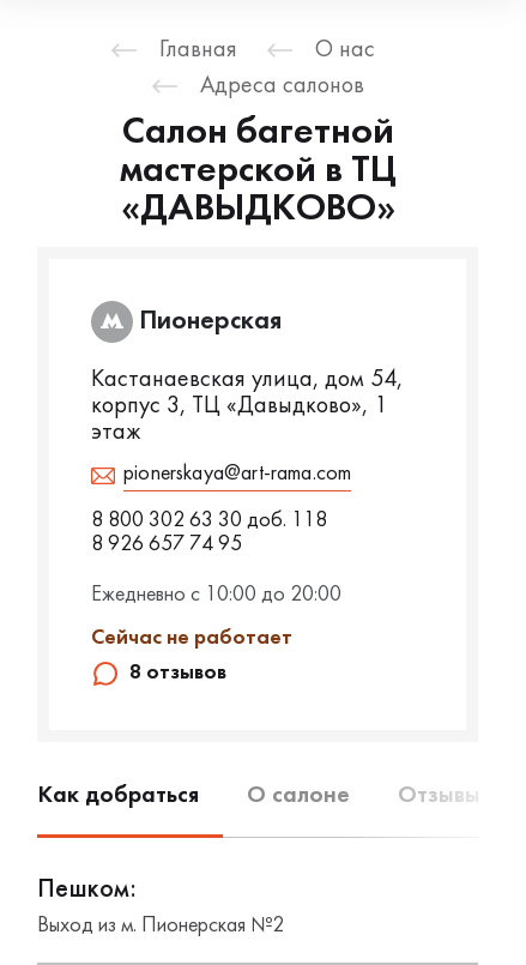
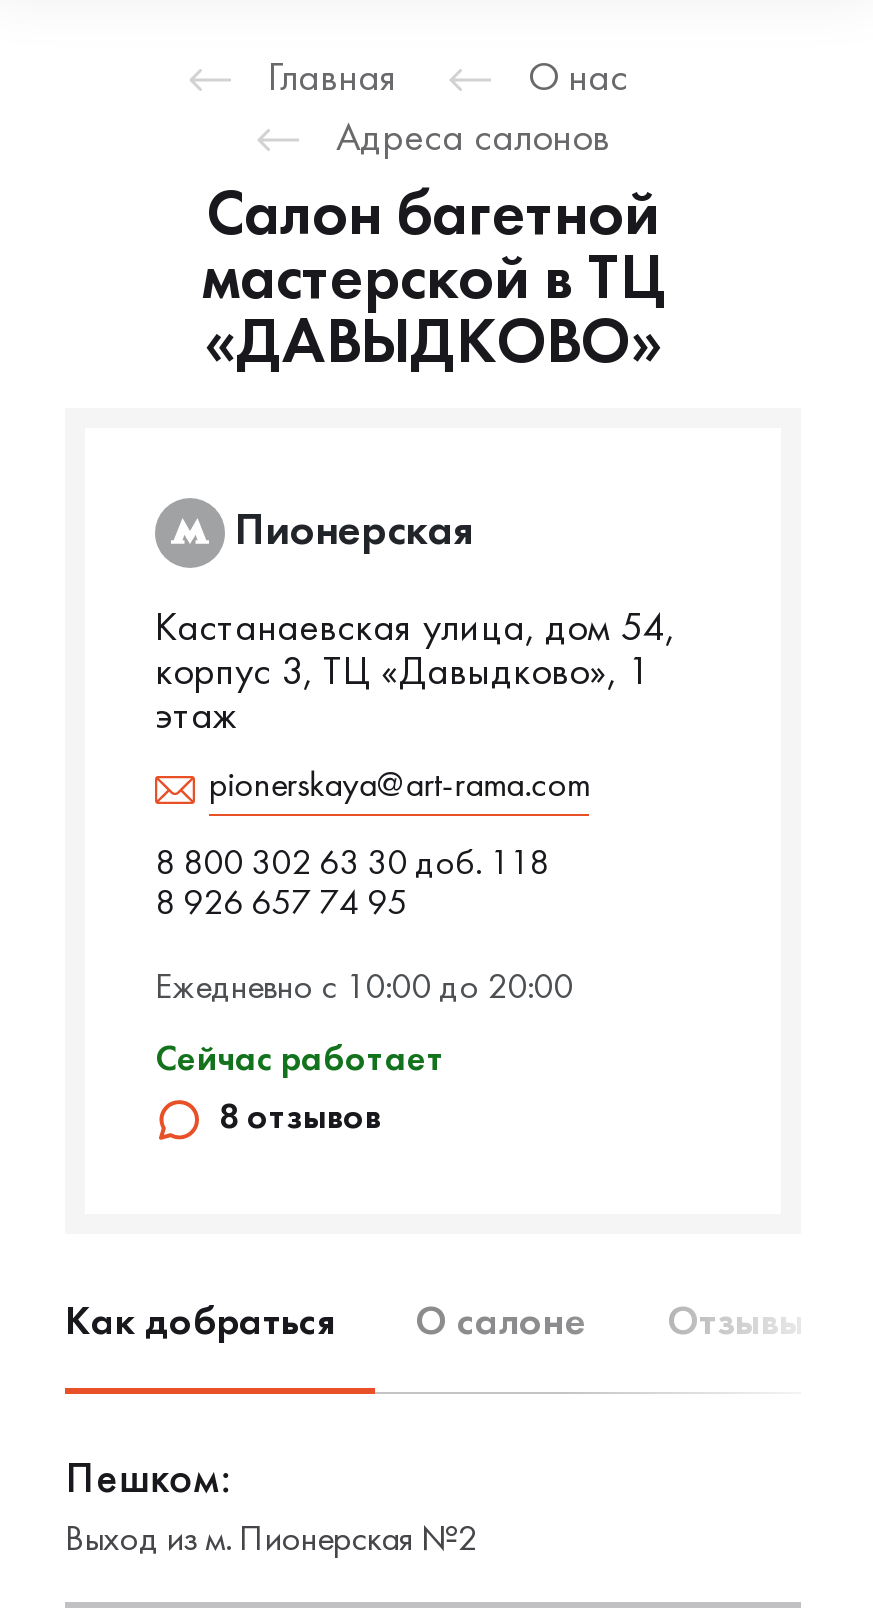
- Сейчас не работает
+ Сейчас работает
